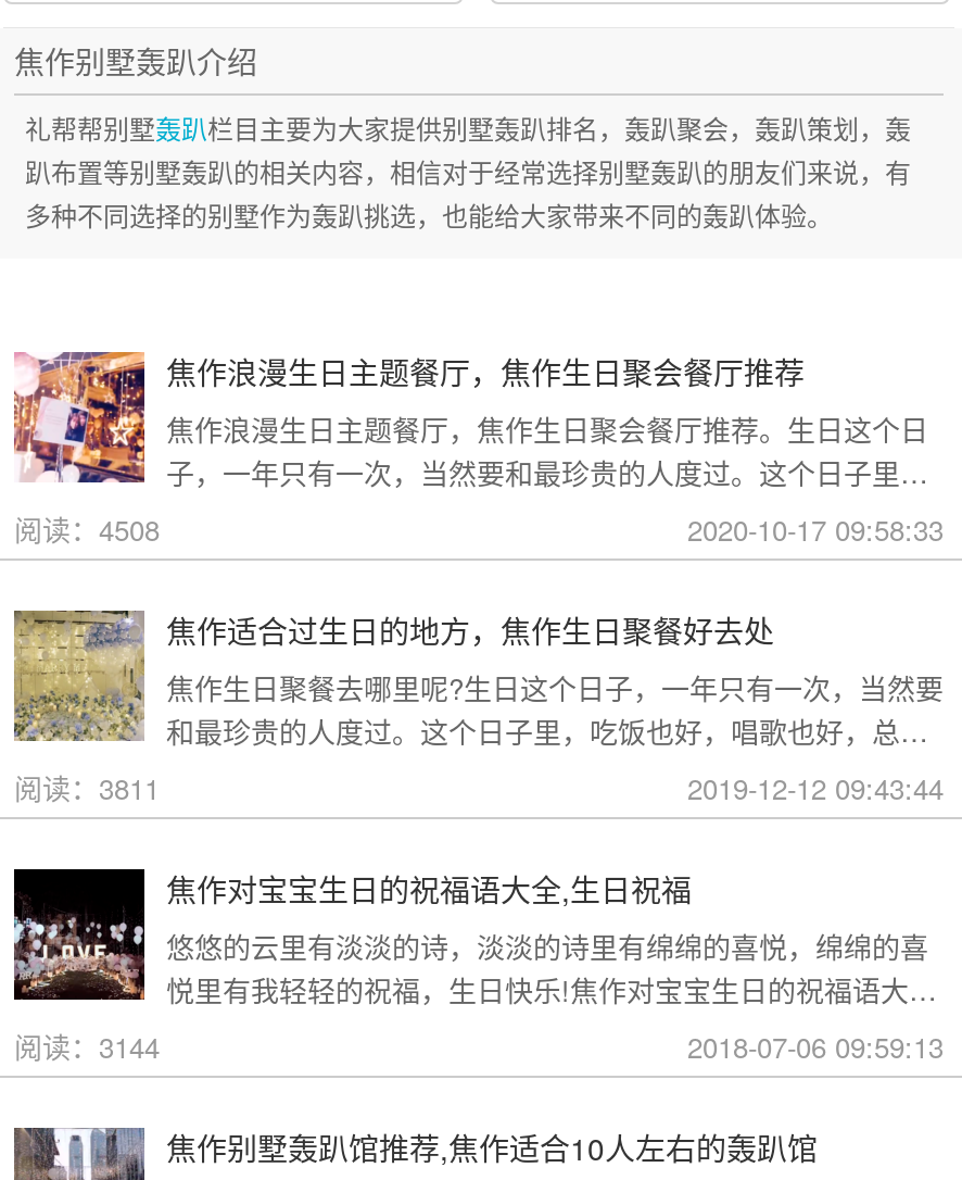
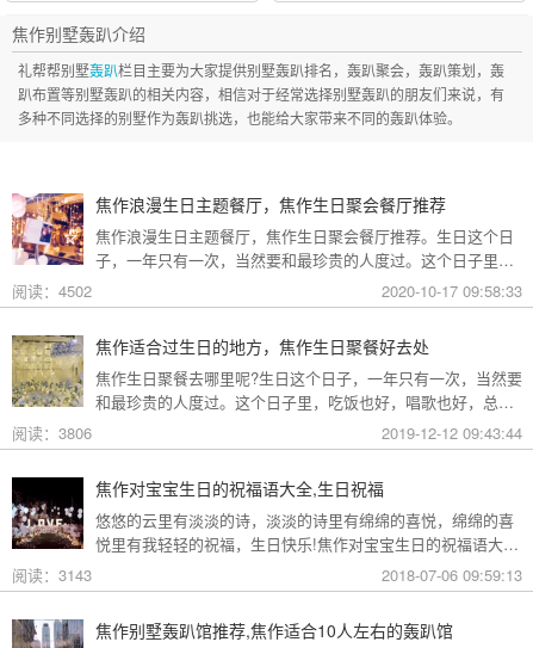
- 阅读：4508
+ 阅读：4502

- 阅读：3811
+ 阅读：3806

- 阅读：3144
+ 阅读：3143
